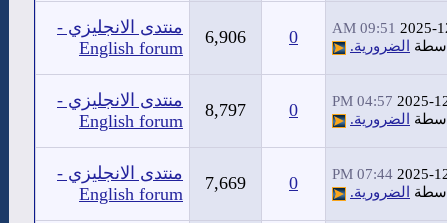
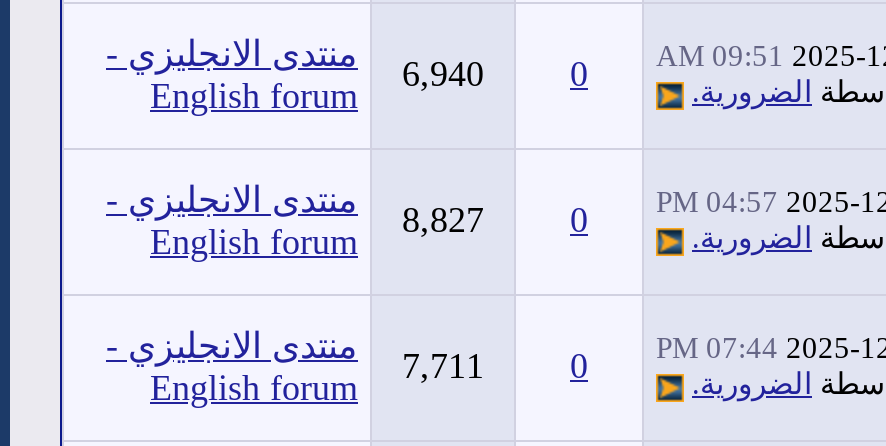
- 6,906 منتدى الانجليزي -
+ 6,940 منتدى الانجليزي -

- 8,797 منتدى الانجليزي -
+ 8,827 منتدى الانجليزي -

- 7,669 منتدى الانجليزي -
+ 7,711 منتدى الانجليزي -
